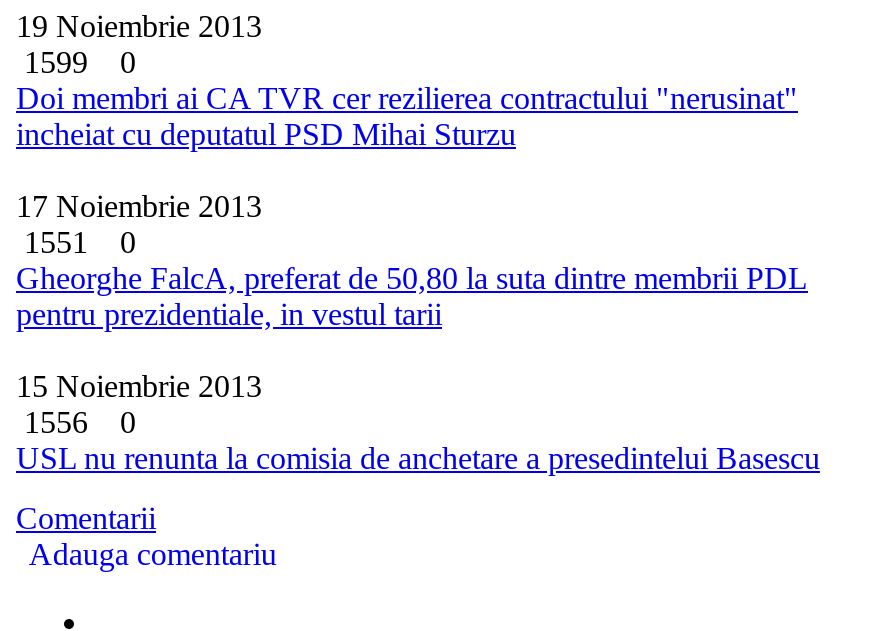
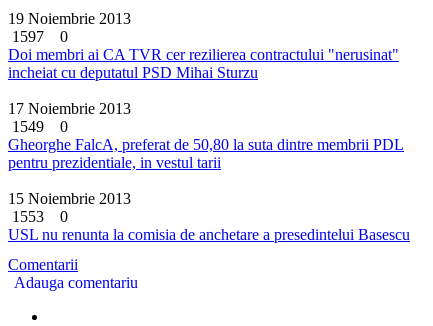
- 1599 0
+ 1597 0

- 1551 0
+ 1549 0

- 1556 0
+ 1553 0
